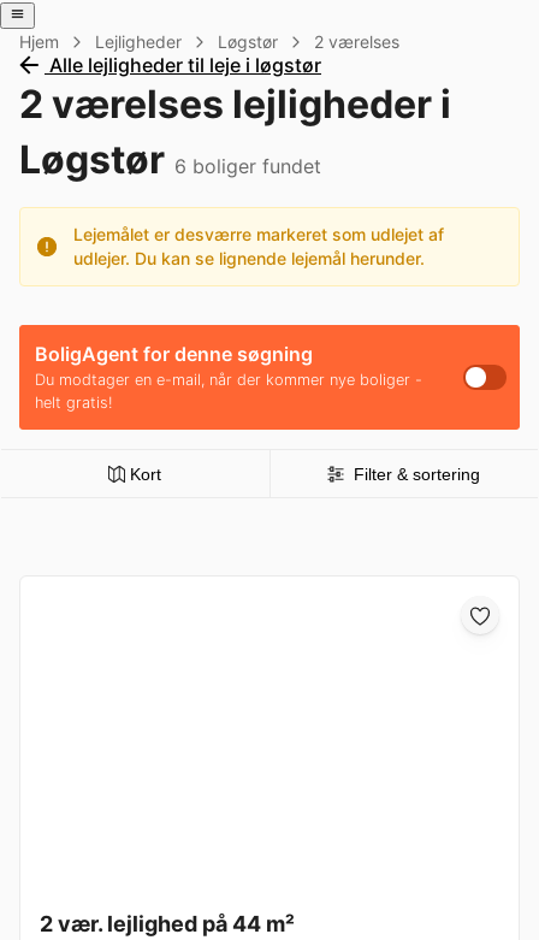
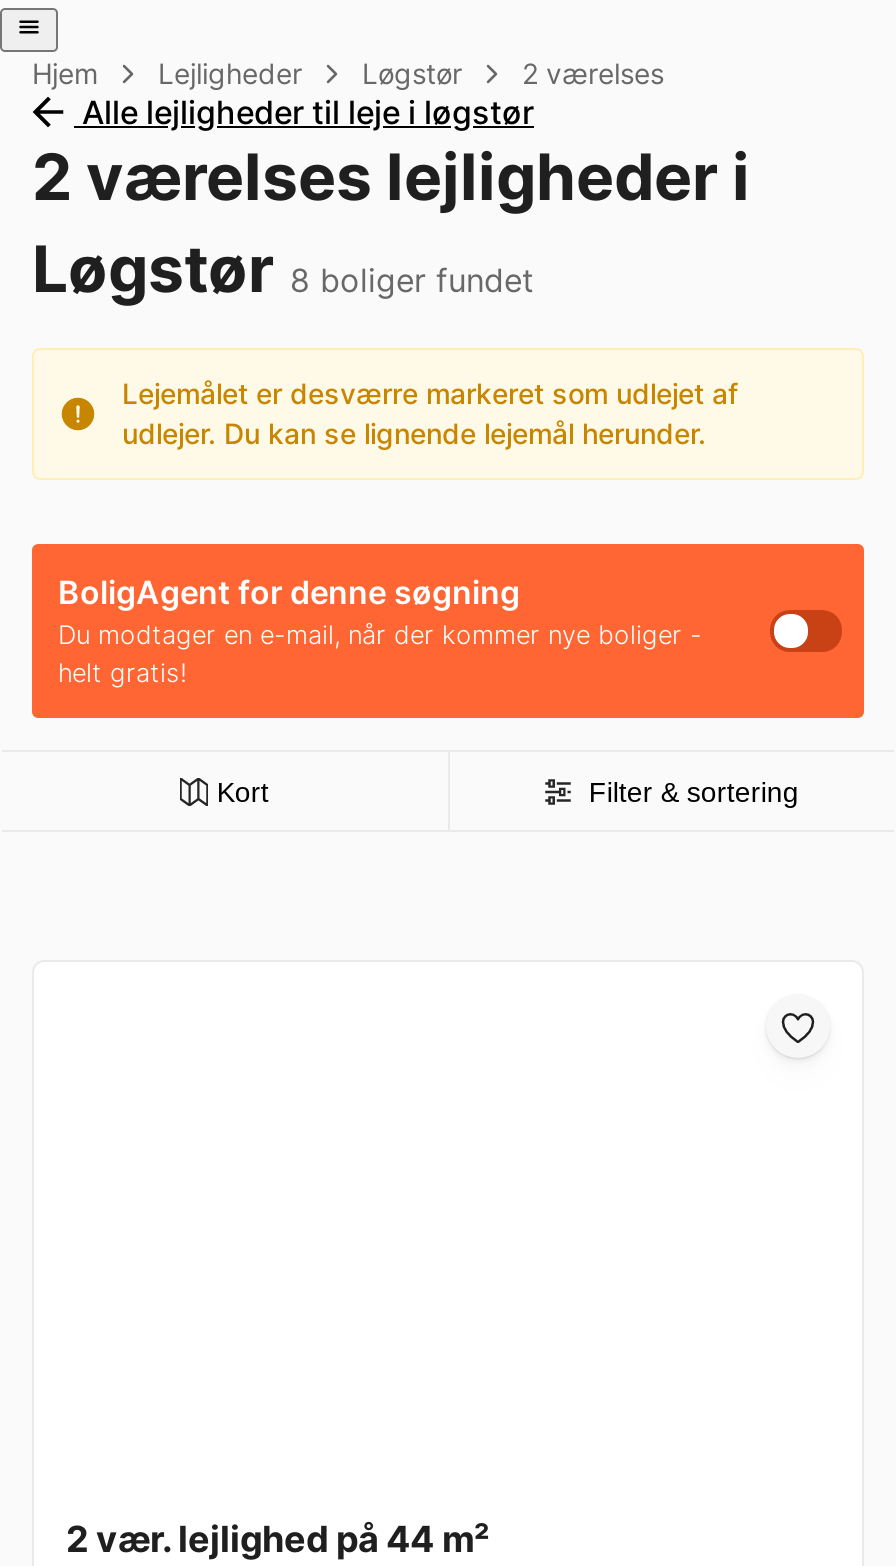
- Løgstør 6 boliger fundet
+ Løgstør 8 boliger fundet
